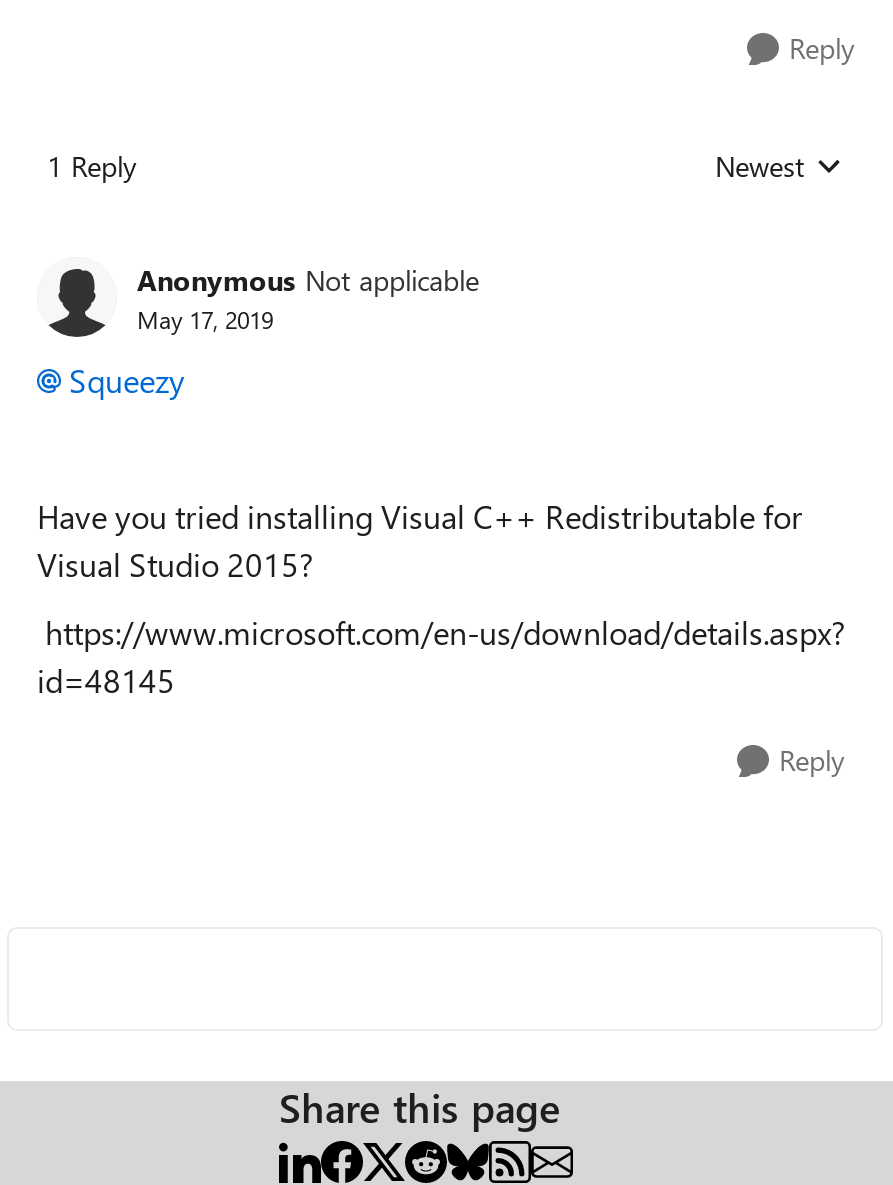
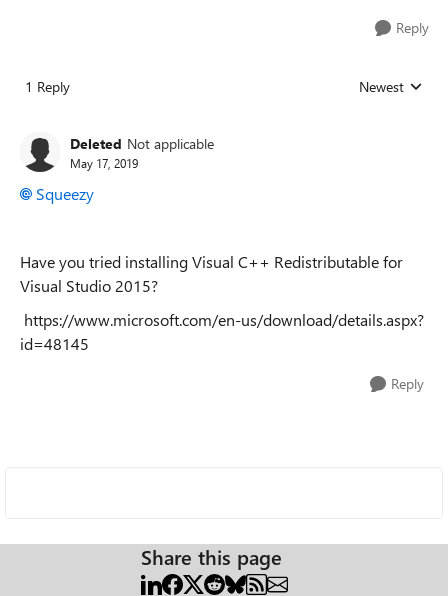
- Anonymous Not applicable
+ Deleted Not applicable
